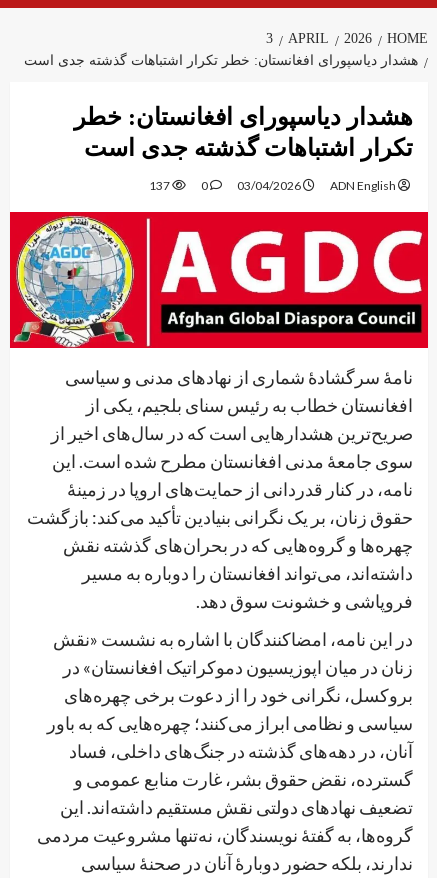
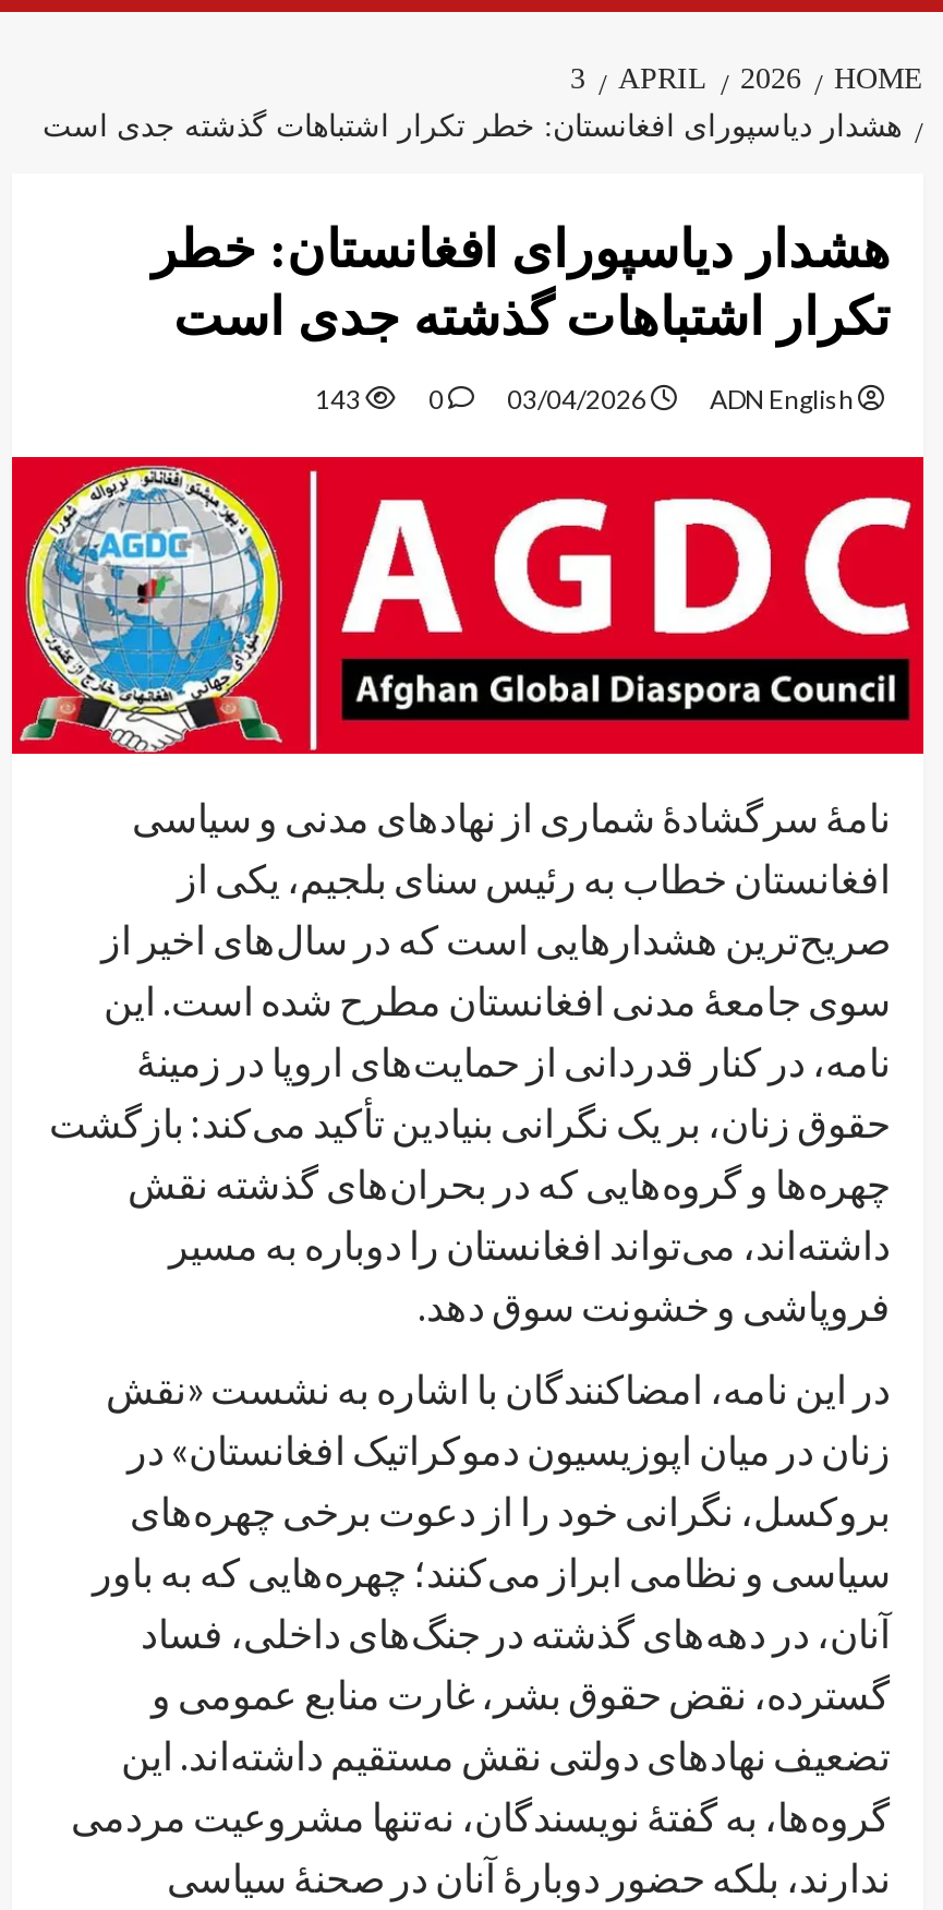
- 137
+ 143
